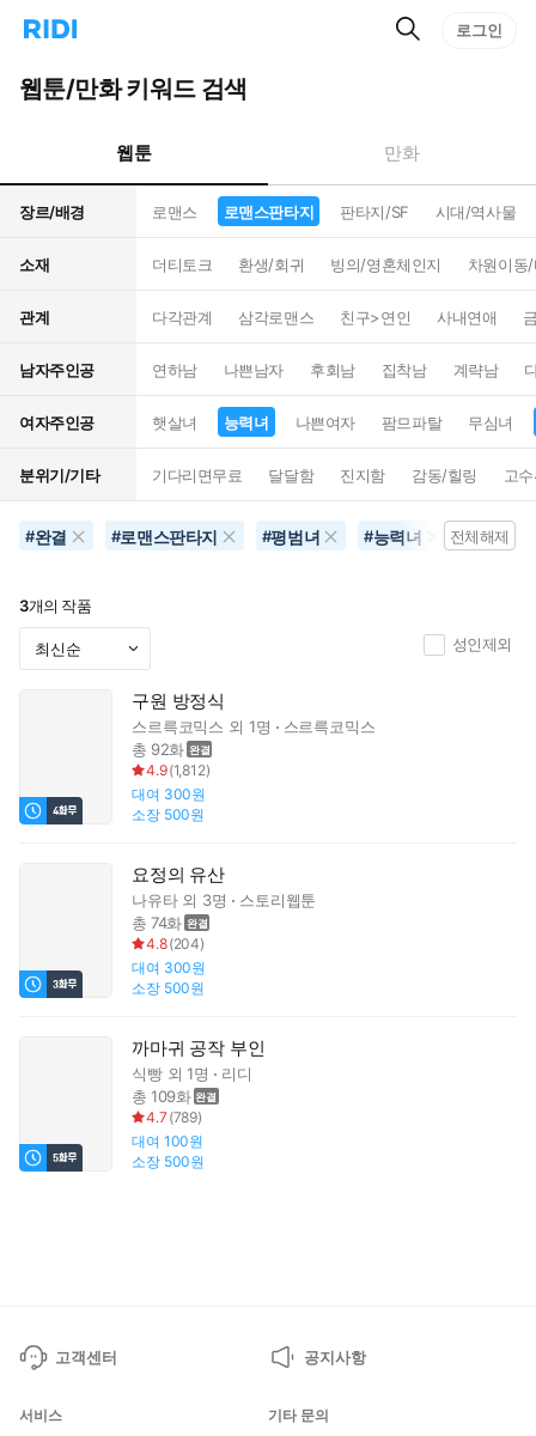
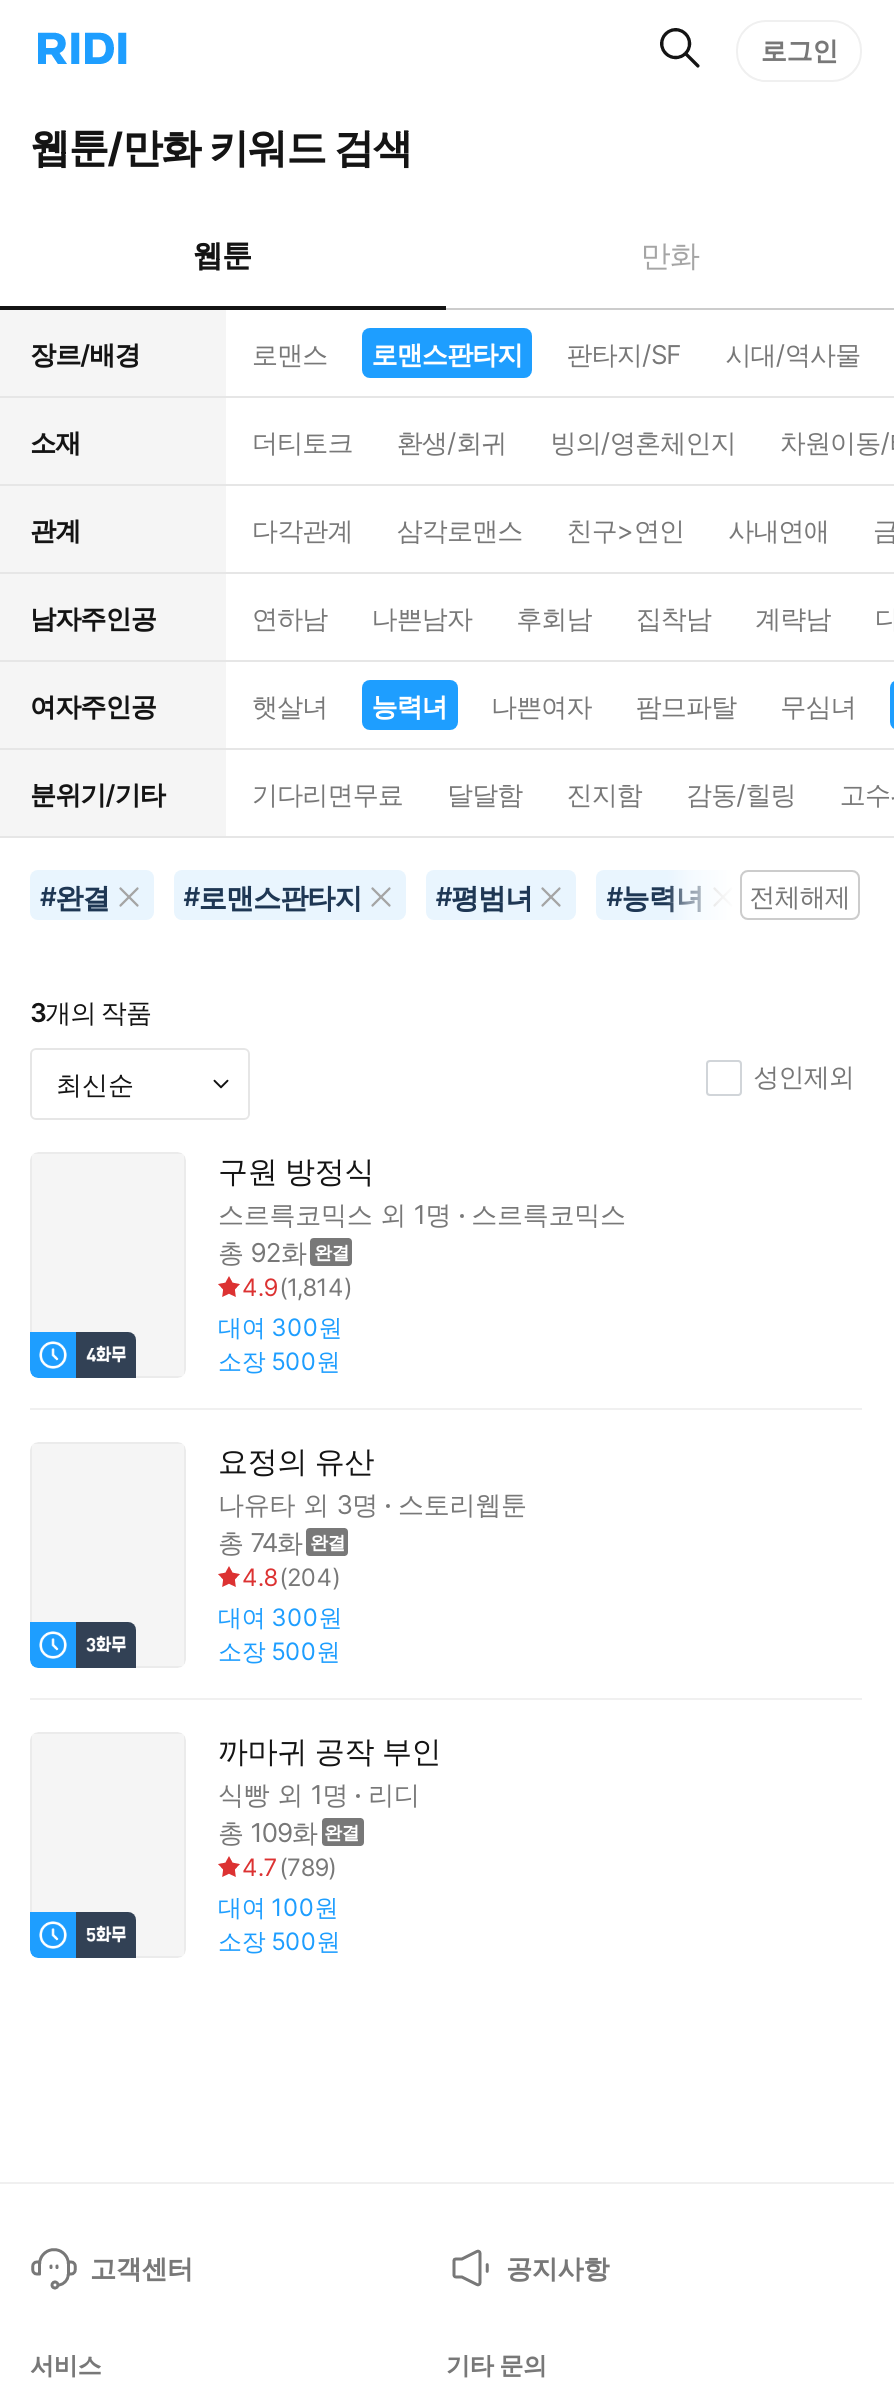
- 4.9(1,812)
+ 4.9(1,814)
